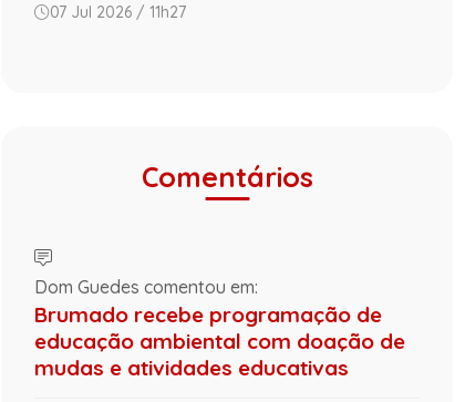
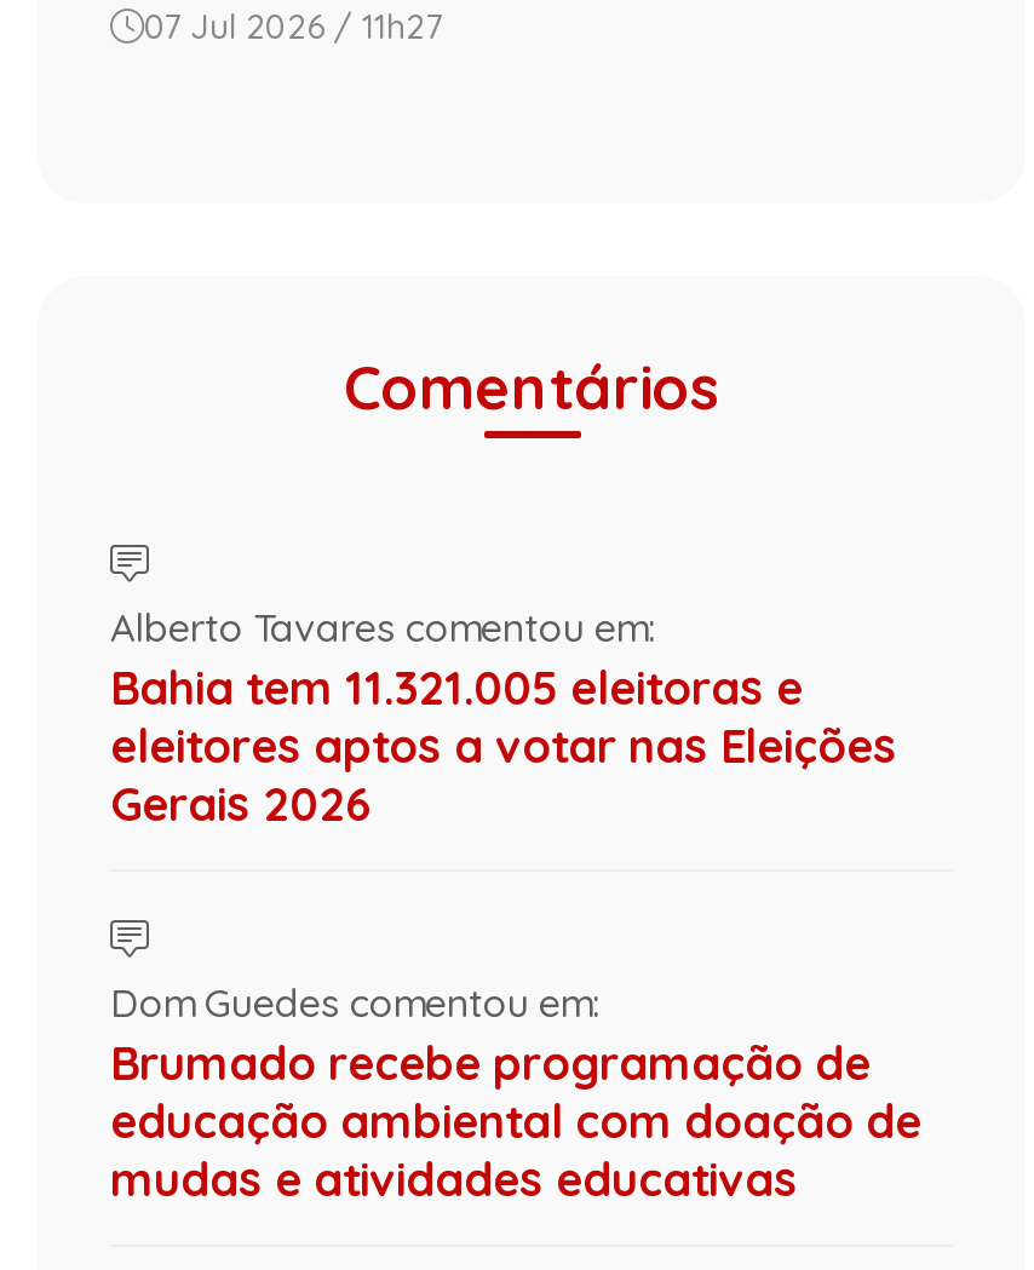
+ Alberto Tavares comentou em:
+ Bahia tem 11.321.005 eleitoras e
+ eleitores aptos a votar nas Eleições
+ Gerais 2026
